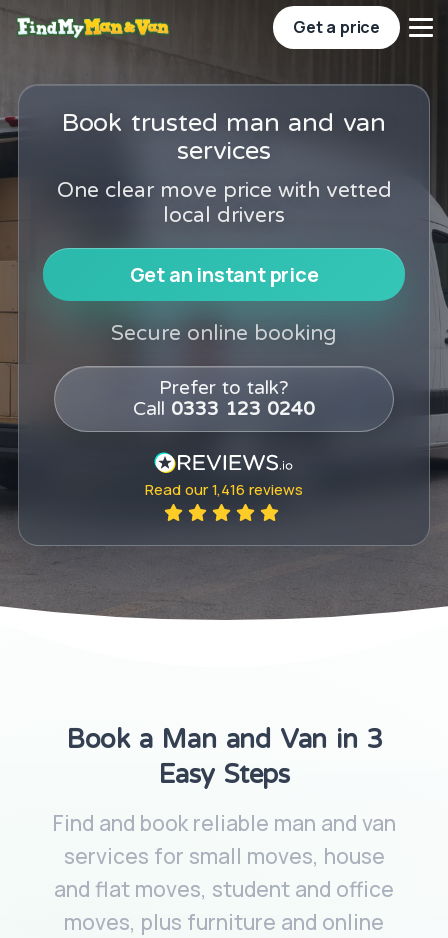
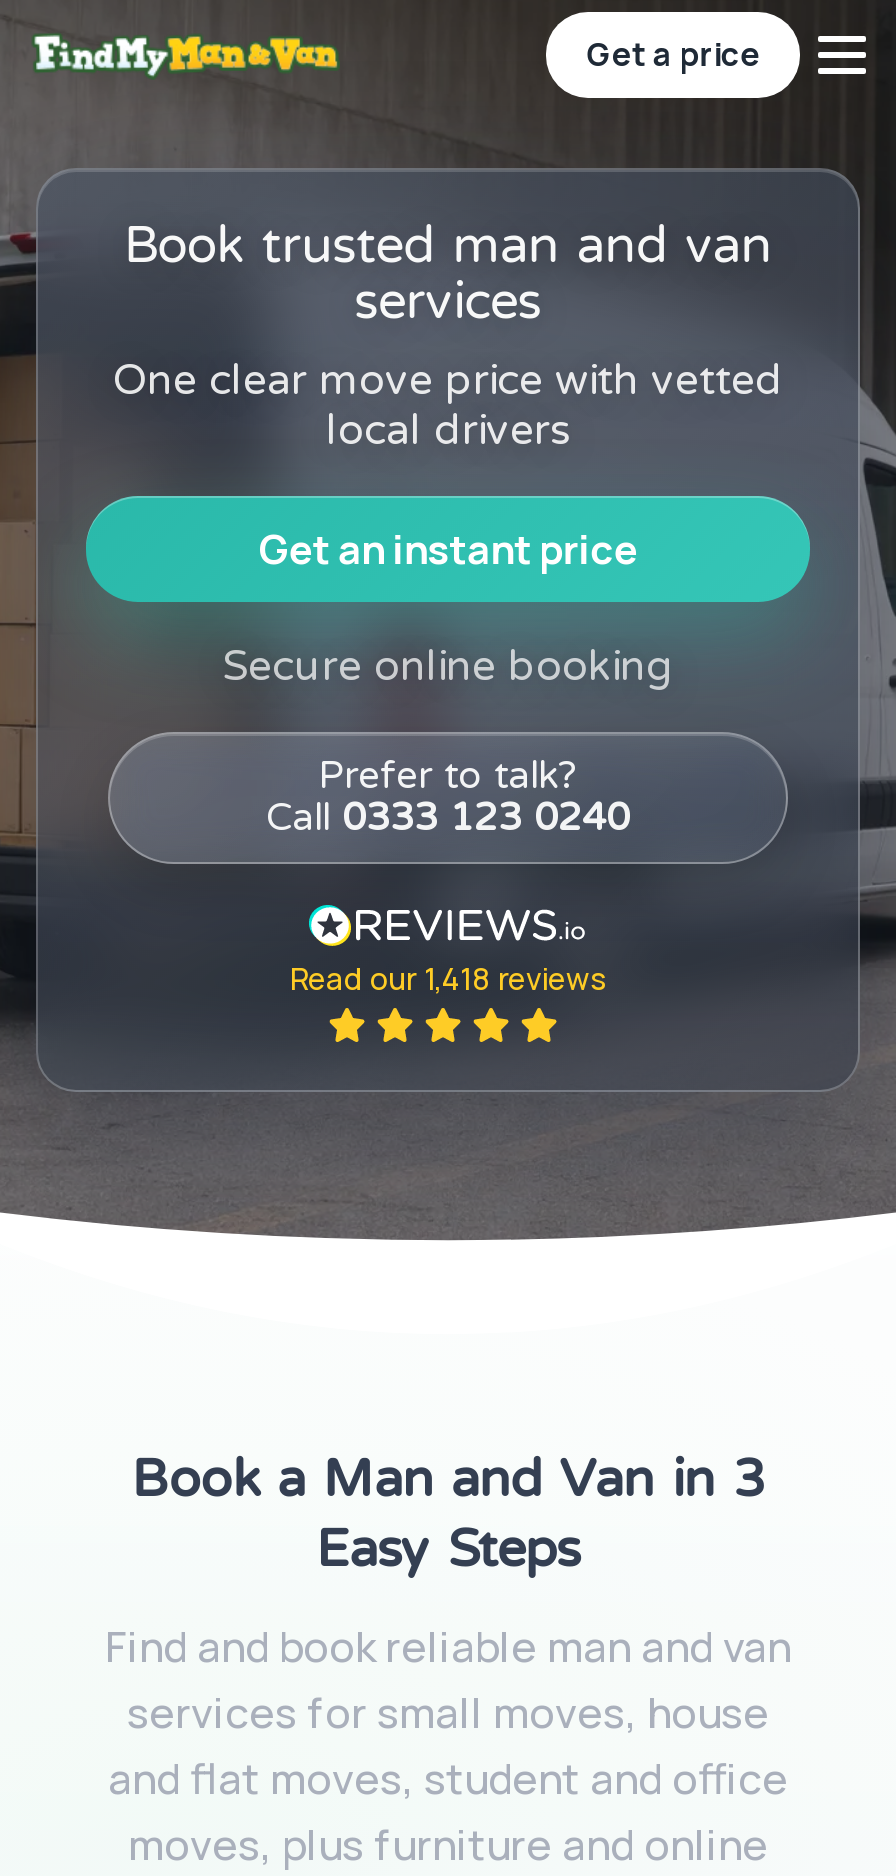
- Read our 1,416 reviews
+ Read our 1,418 reviews
